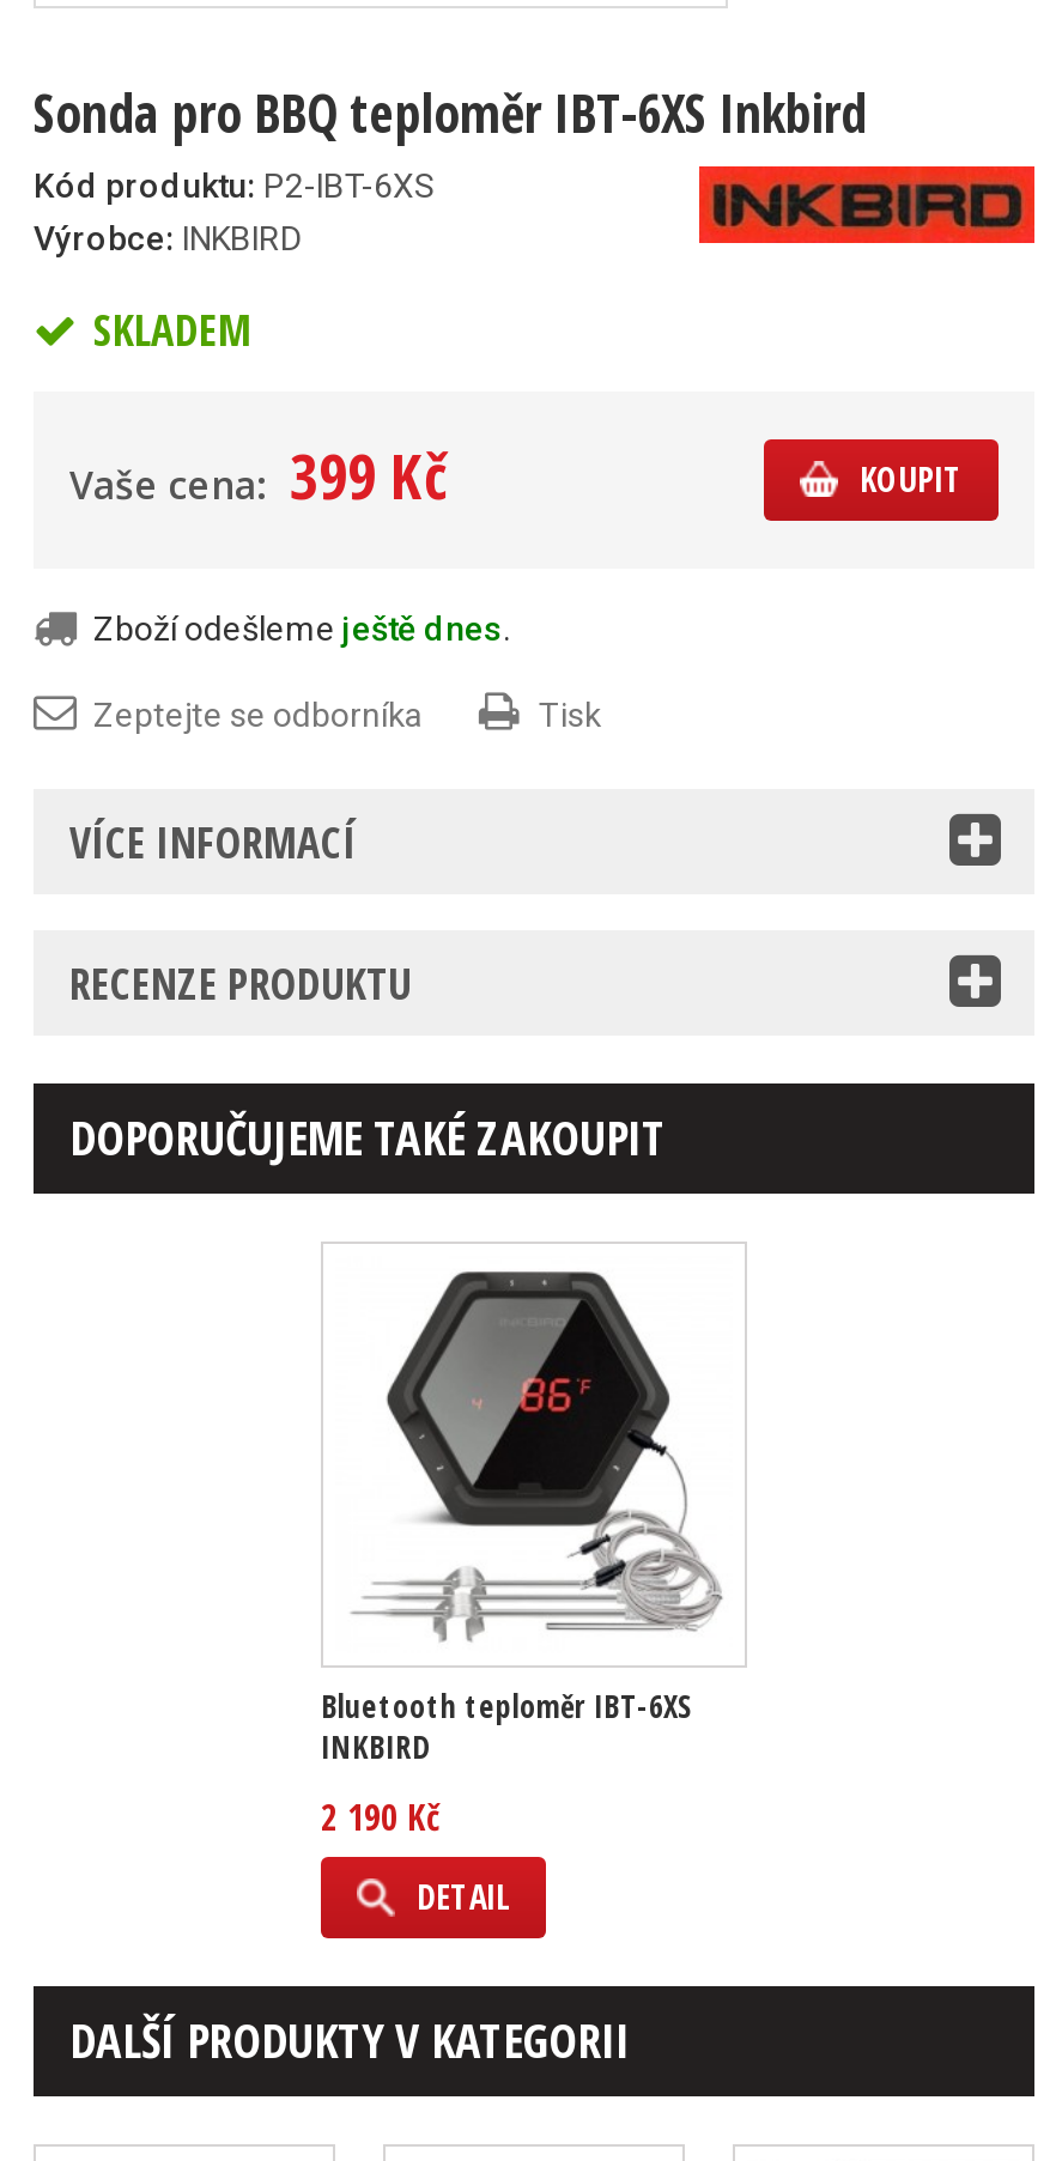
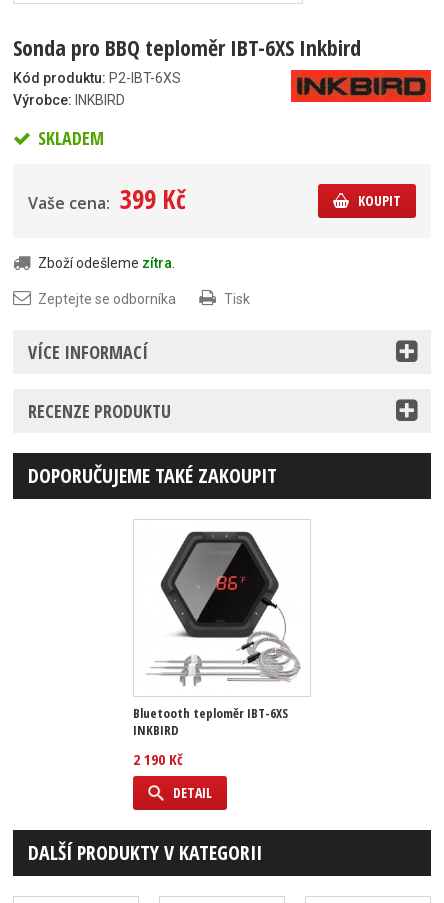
- Zboží odešleme ještě dnes.
+ Zboží odešleme zítra.
